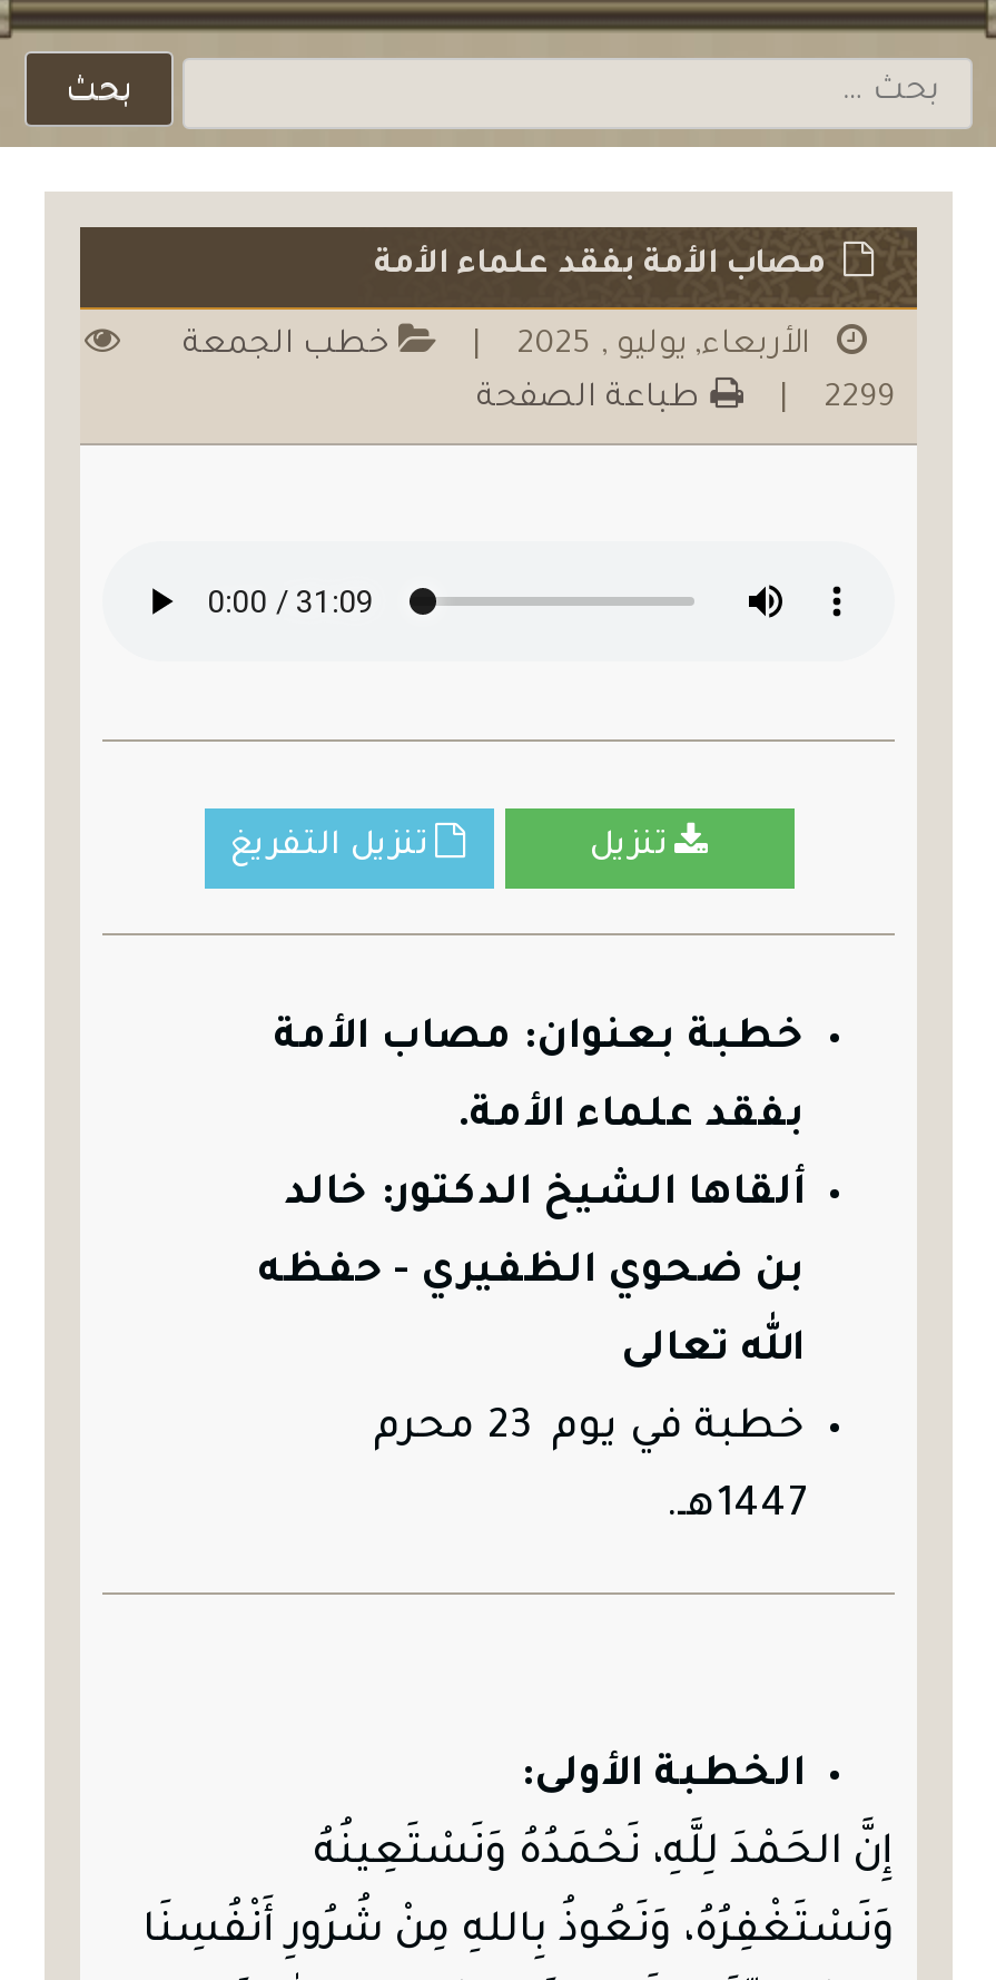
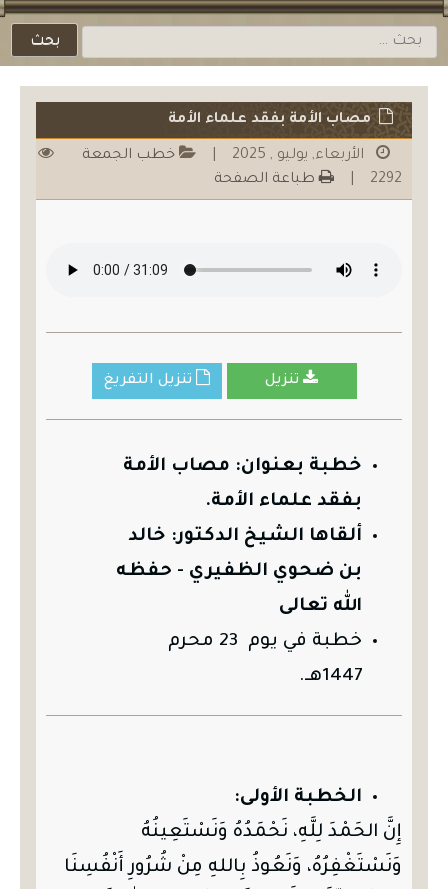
- 2299
+ 2292
